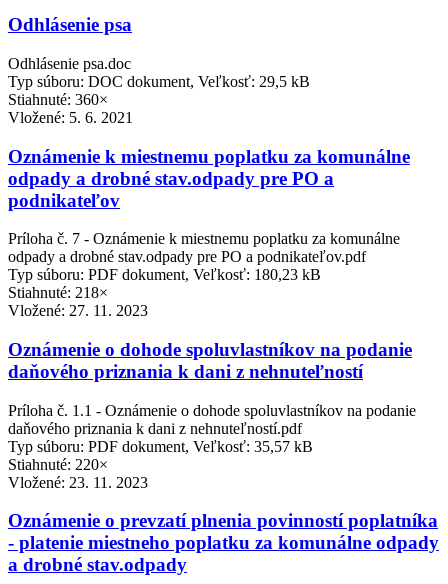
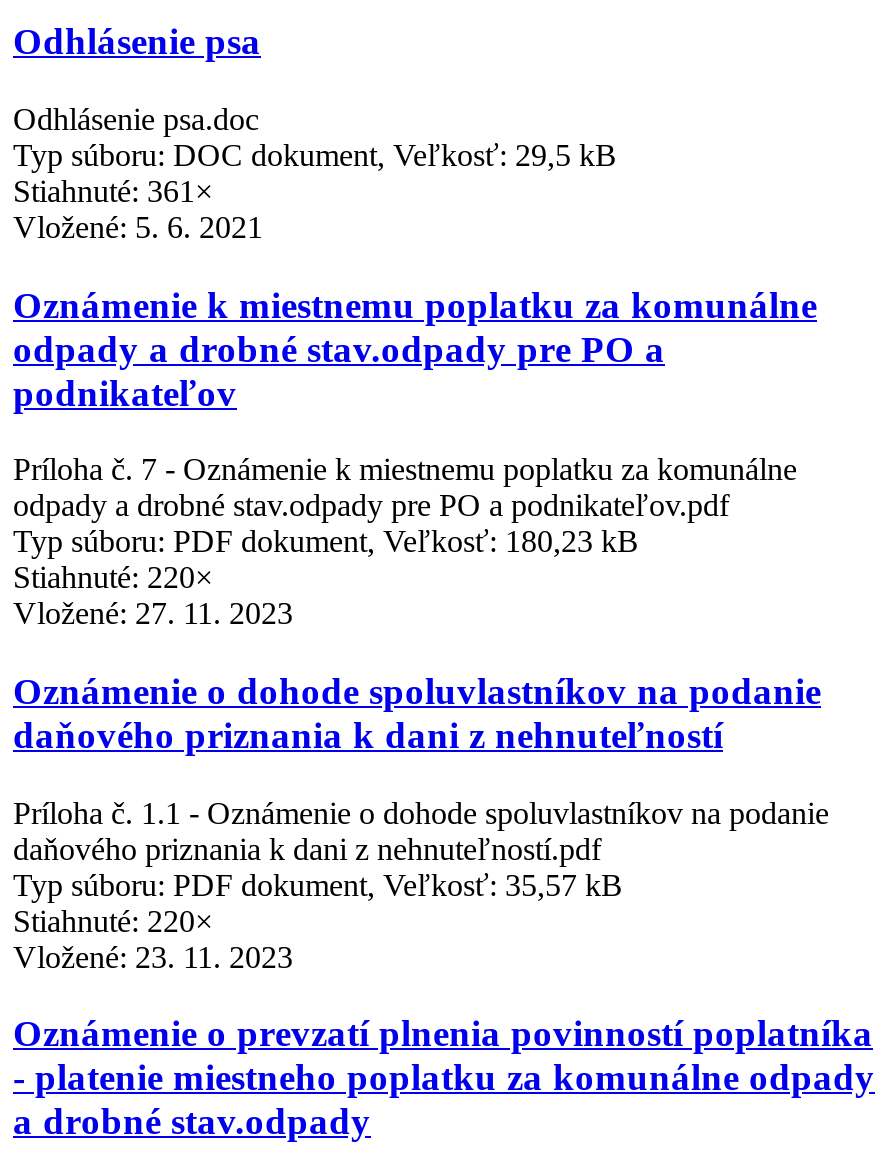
- Stiahnuté: 360×
+ Stiahnuté: 361×

- Stiahnuté: 218×
+ Stiahnuté: 220×
